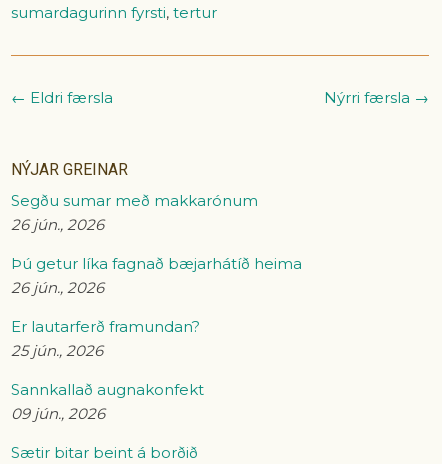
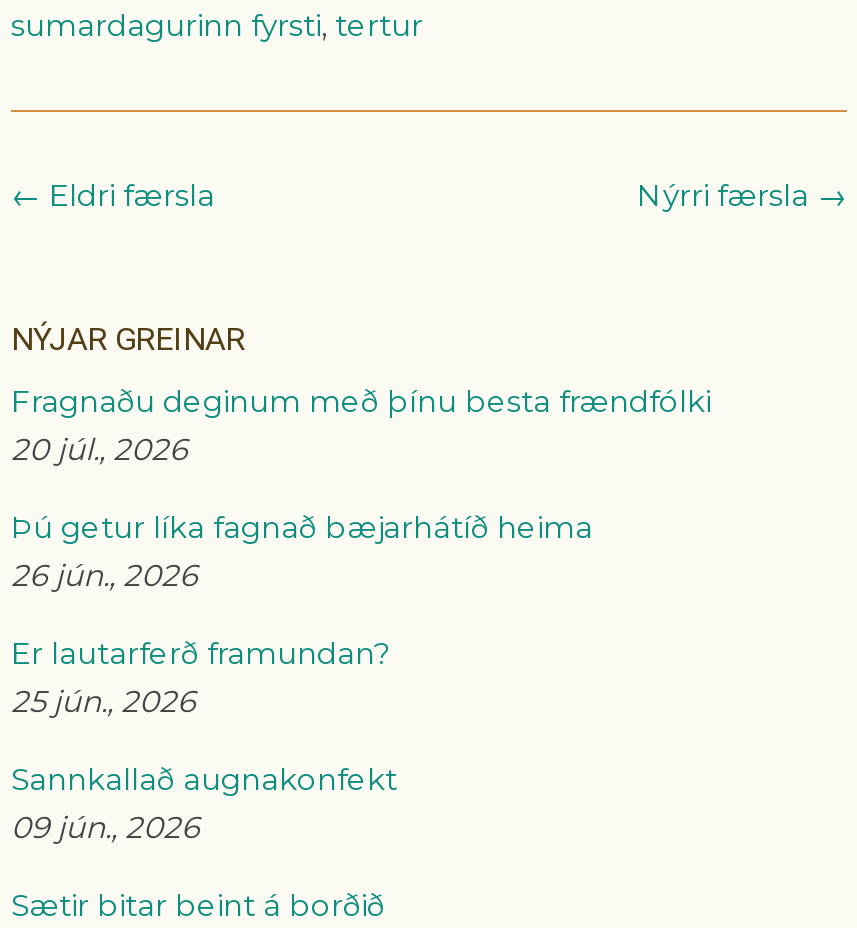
- Segðu sumar með makkarónum
- 26 jún., 2026
+ Fragnaðu deginum með þínu besta frændfólki
+ 20 júl., 2026
